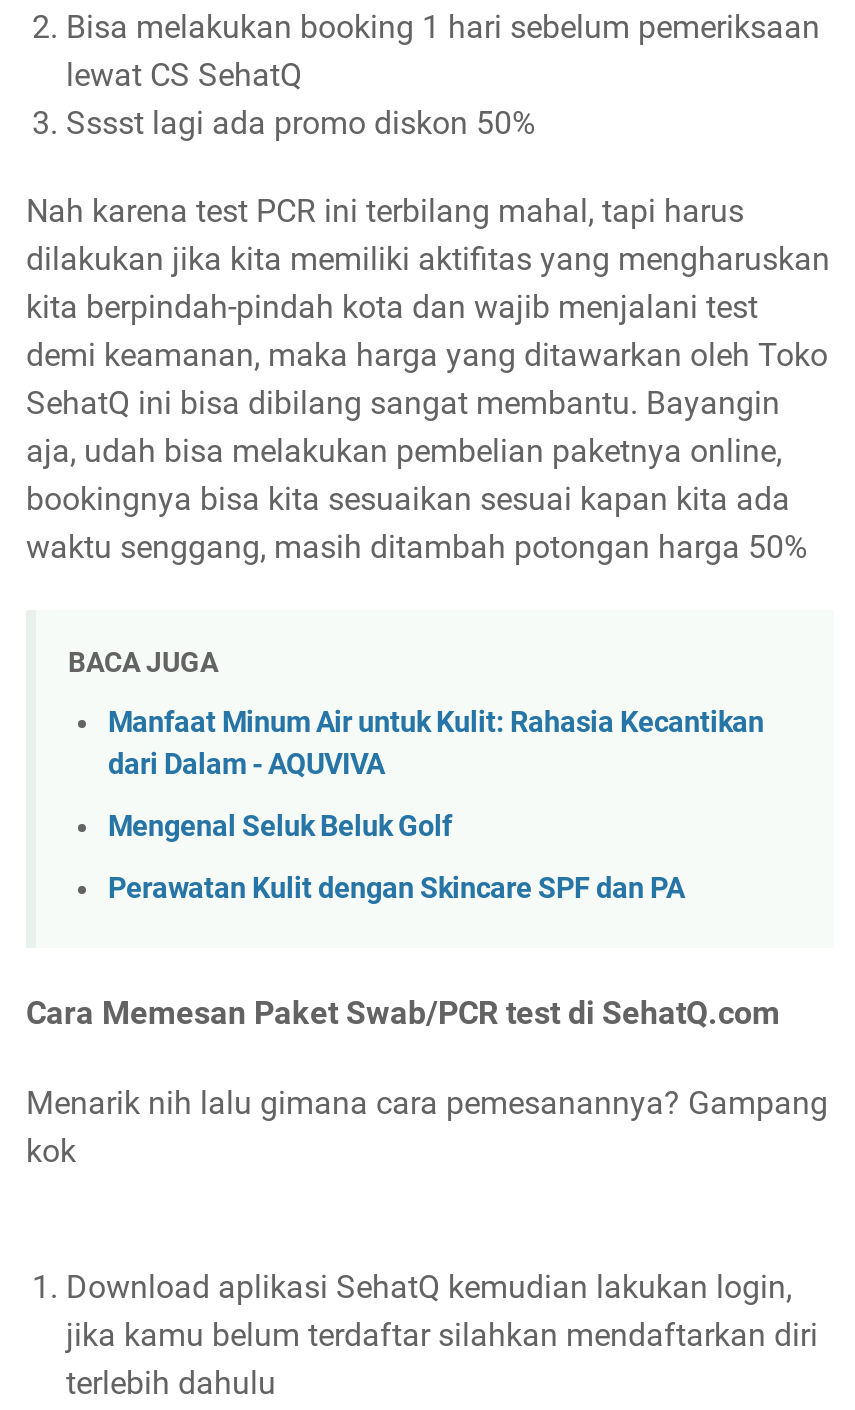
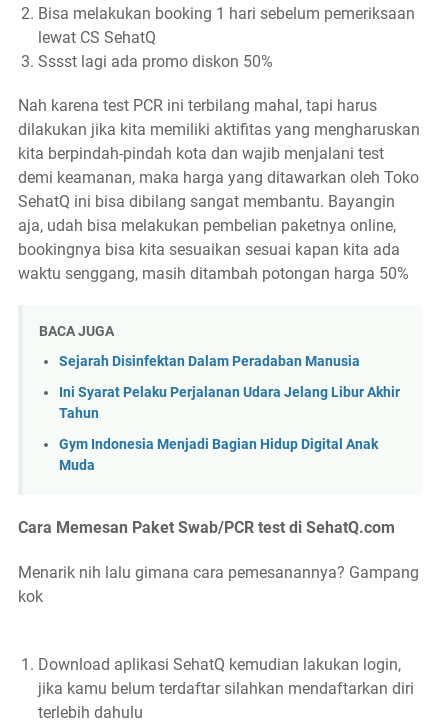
- Manfaat Minum Air untuk Kulit: Rahasia Kecantikan
- dari Dalam - AQUVIVA
+ Sejarah Disinfektan Dalam Peradaban Manusia

- Mengenal Seluk Beluk Golf
+ Ini Syarat Pelaku Perjalanan Udara Jelang Libur Akhir
+ Tahun

- Perawatan Kulit dengan Skincare SPF dan PA
+ Gym Indonesia Menjadi Bagian Hidup Digital Anak
+ Muda
